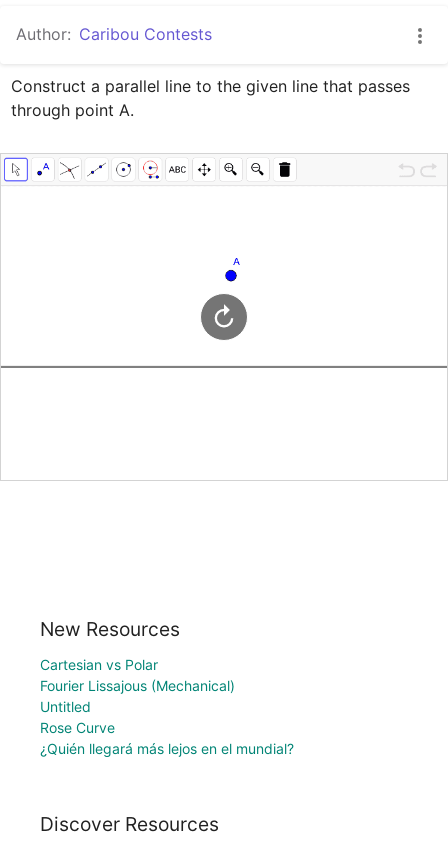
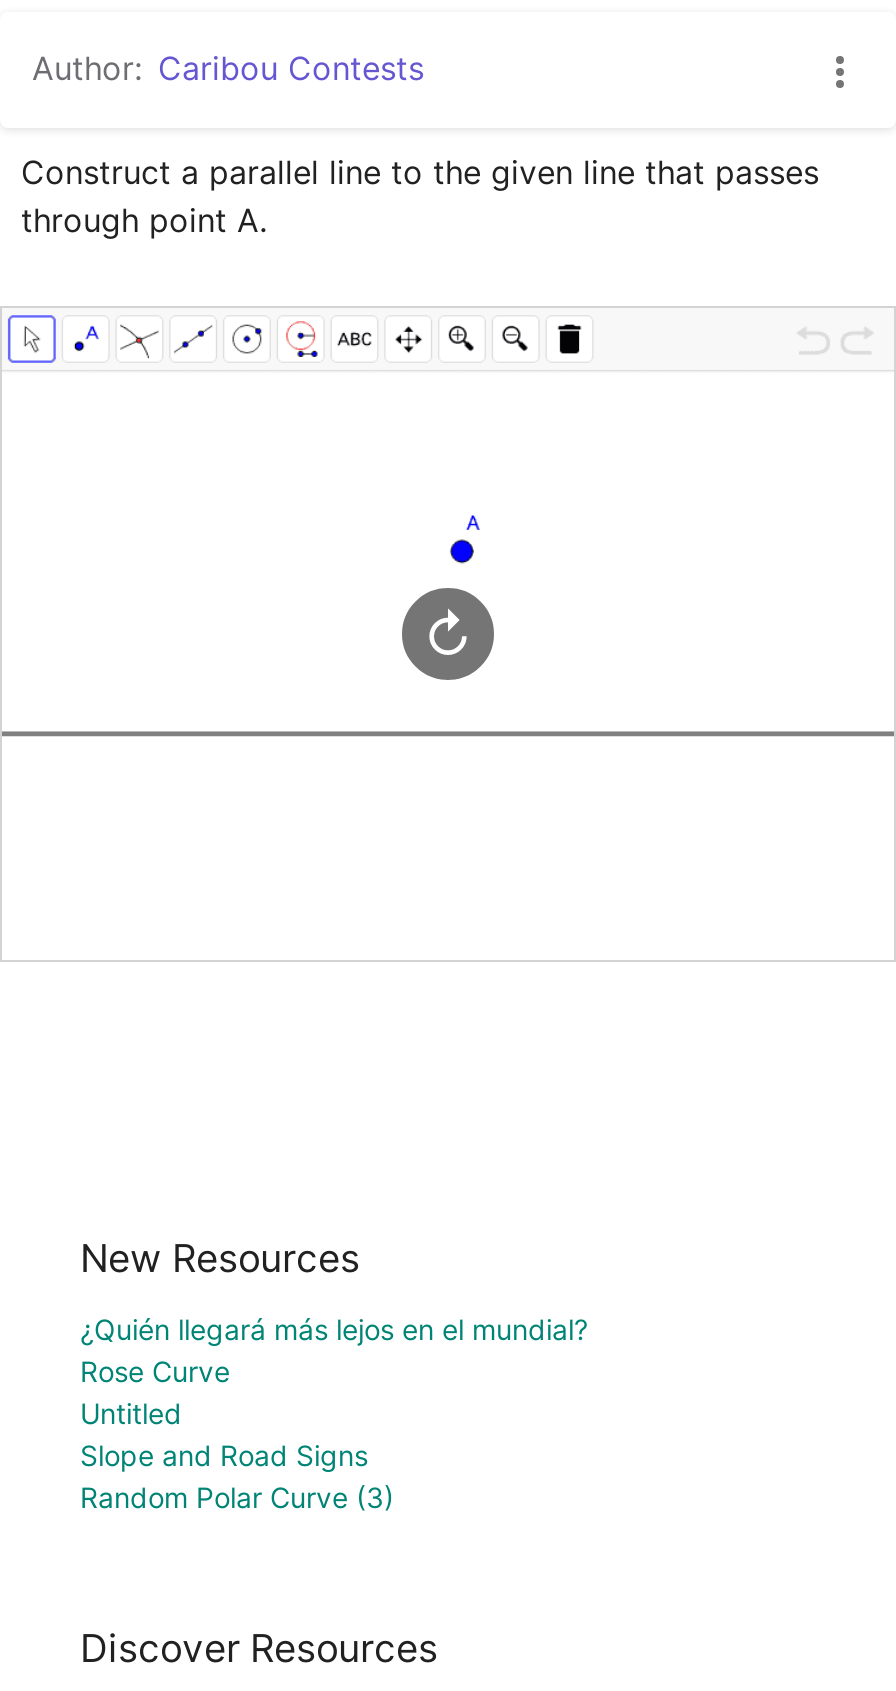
- Cartesian vs Polar
- Fourier Lissajous (Mechanical)

moved up: Rose Curve | ¿Quién llegará más lejos en el mundial?

+ Slope and Road Signs
+ Random Polar Curve (3)
